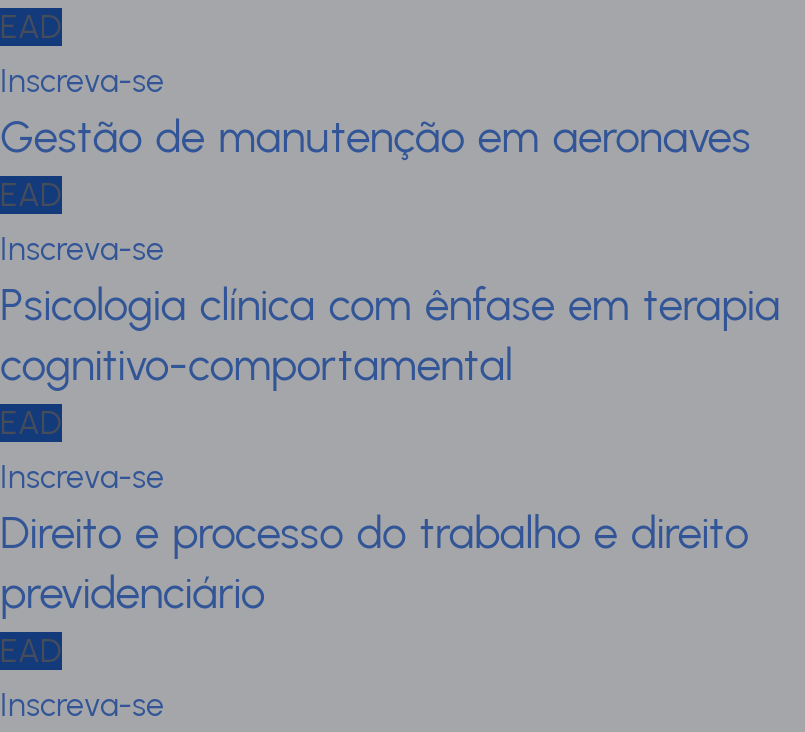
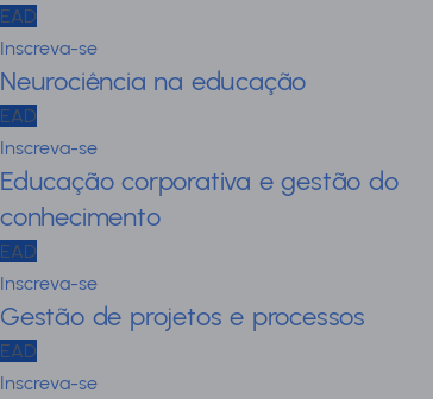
- Gestão de manutenção em aeronaves
+ Neurociência na educação

- Psicologia clínica com ênfase em terapia
- cognitivo-comportamental
+ Educação corporativa e gestão do
+ conhecimento

- Direito e processo do trabalho e direito
- previdenciário
+ Gestão de projetos e processos
